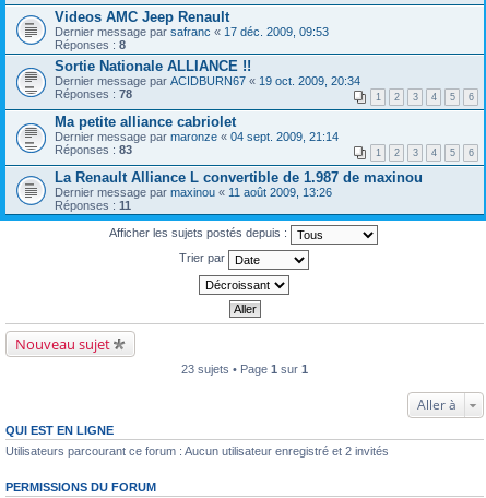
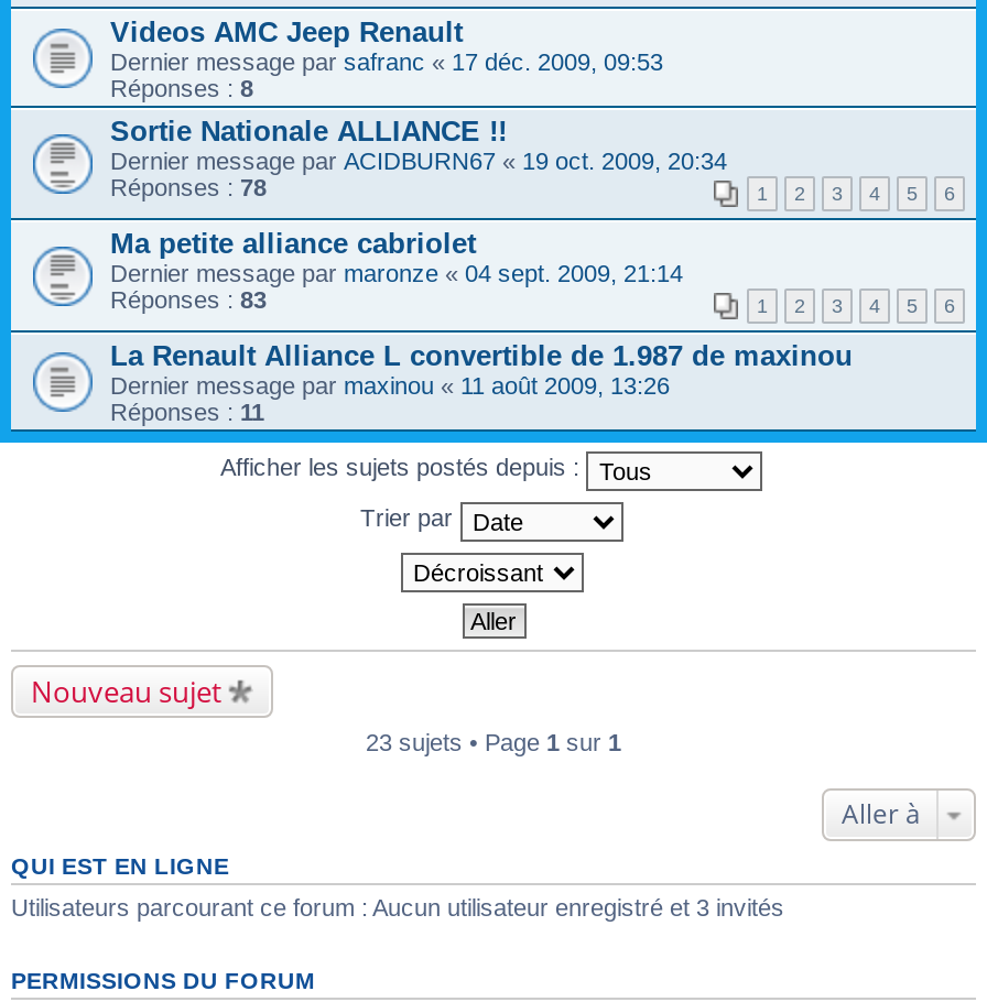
- Utilisateurs parcourant ce forum : Aucun utilisateur enregistré et 2 invités
+ Utilisateurs parcourant ce forum : Aucun utilisateur enregistré et 3 invités
